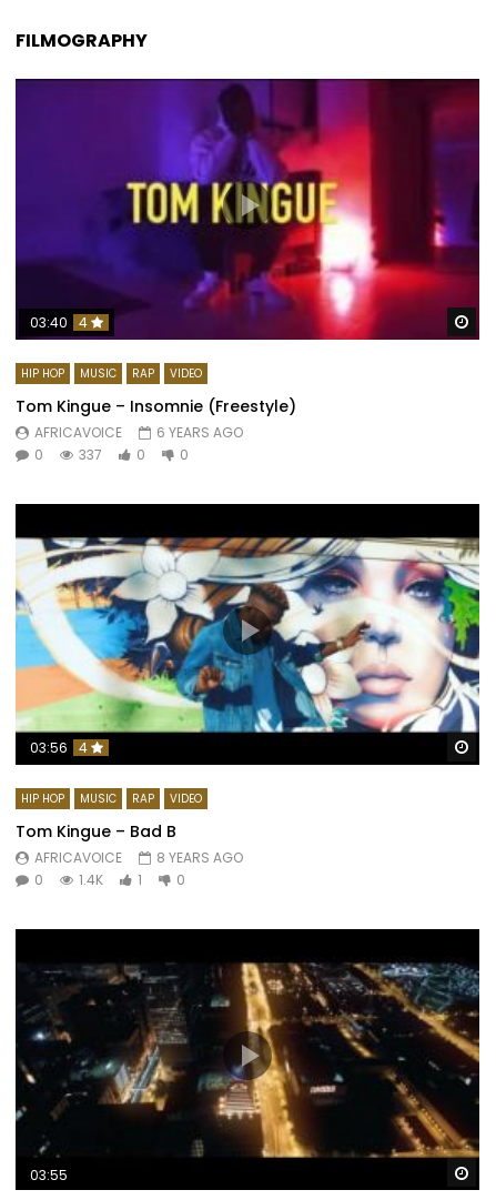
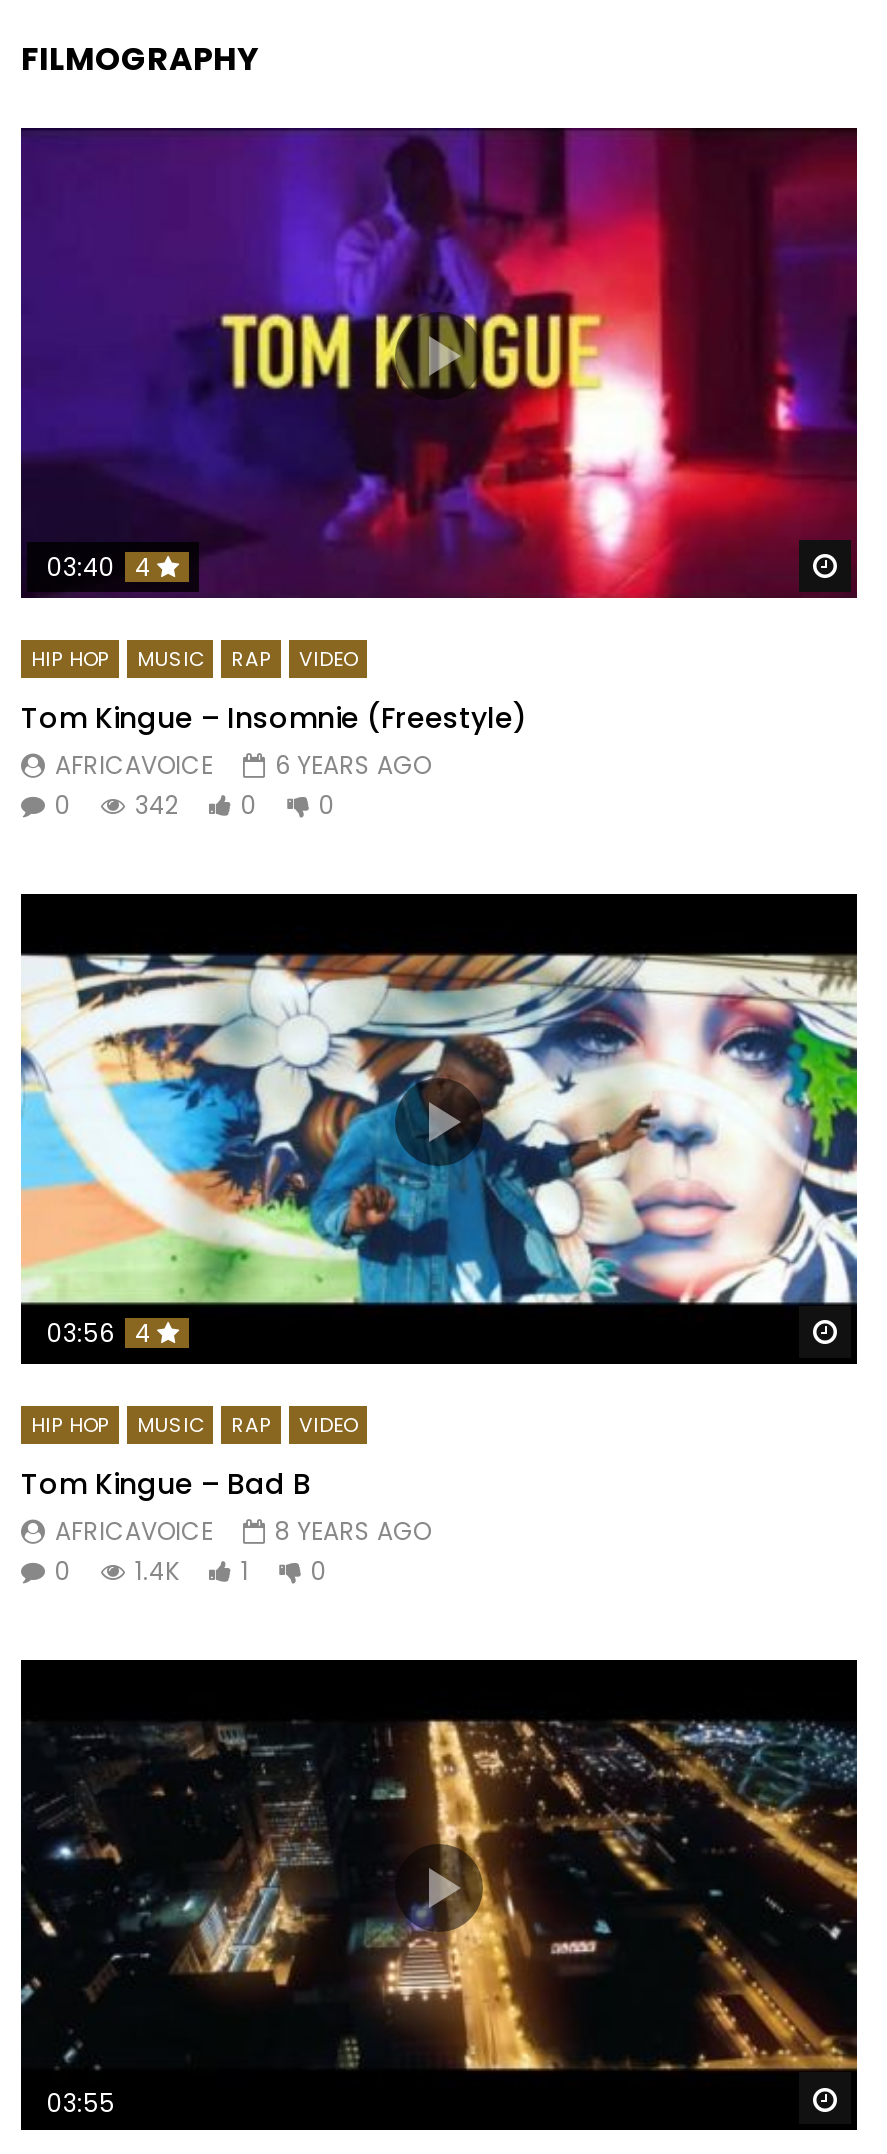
- 0 337 0 0
+ 0 342 0 0
